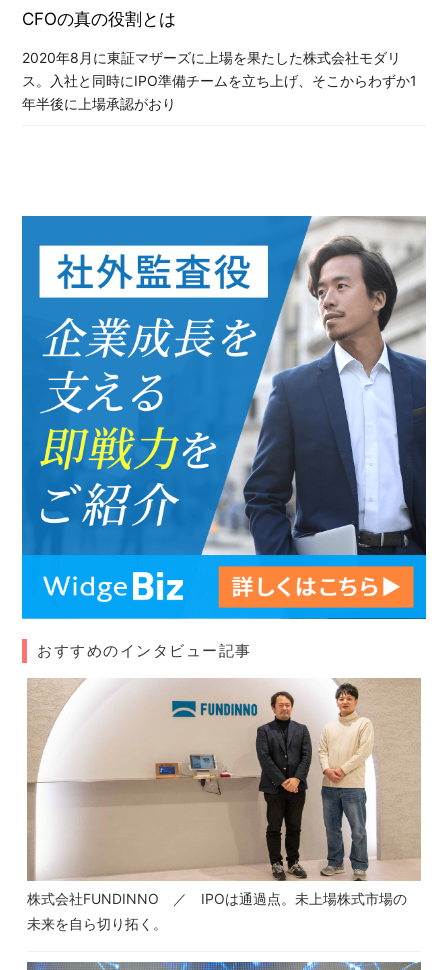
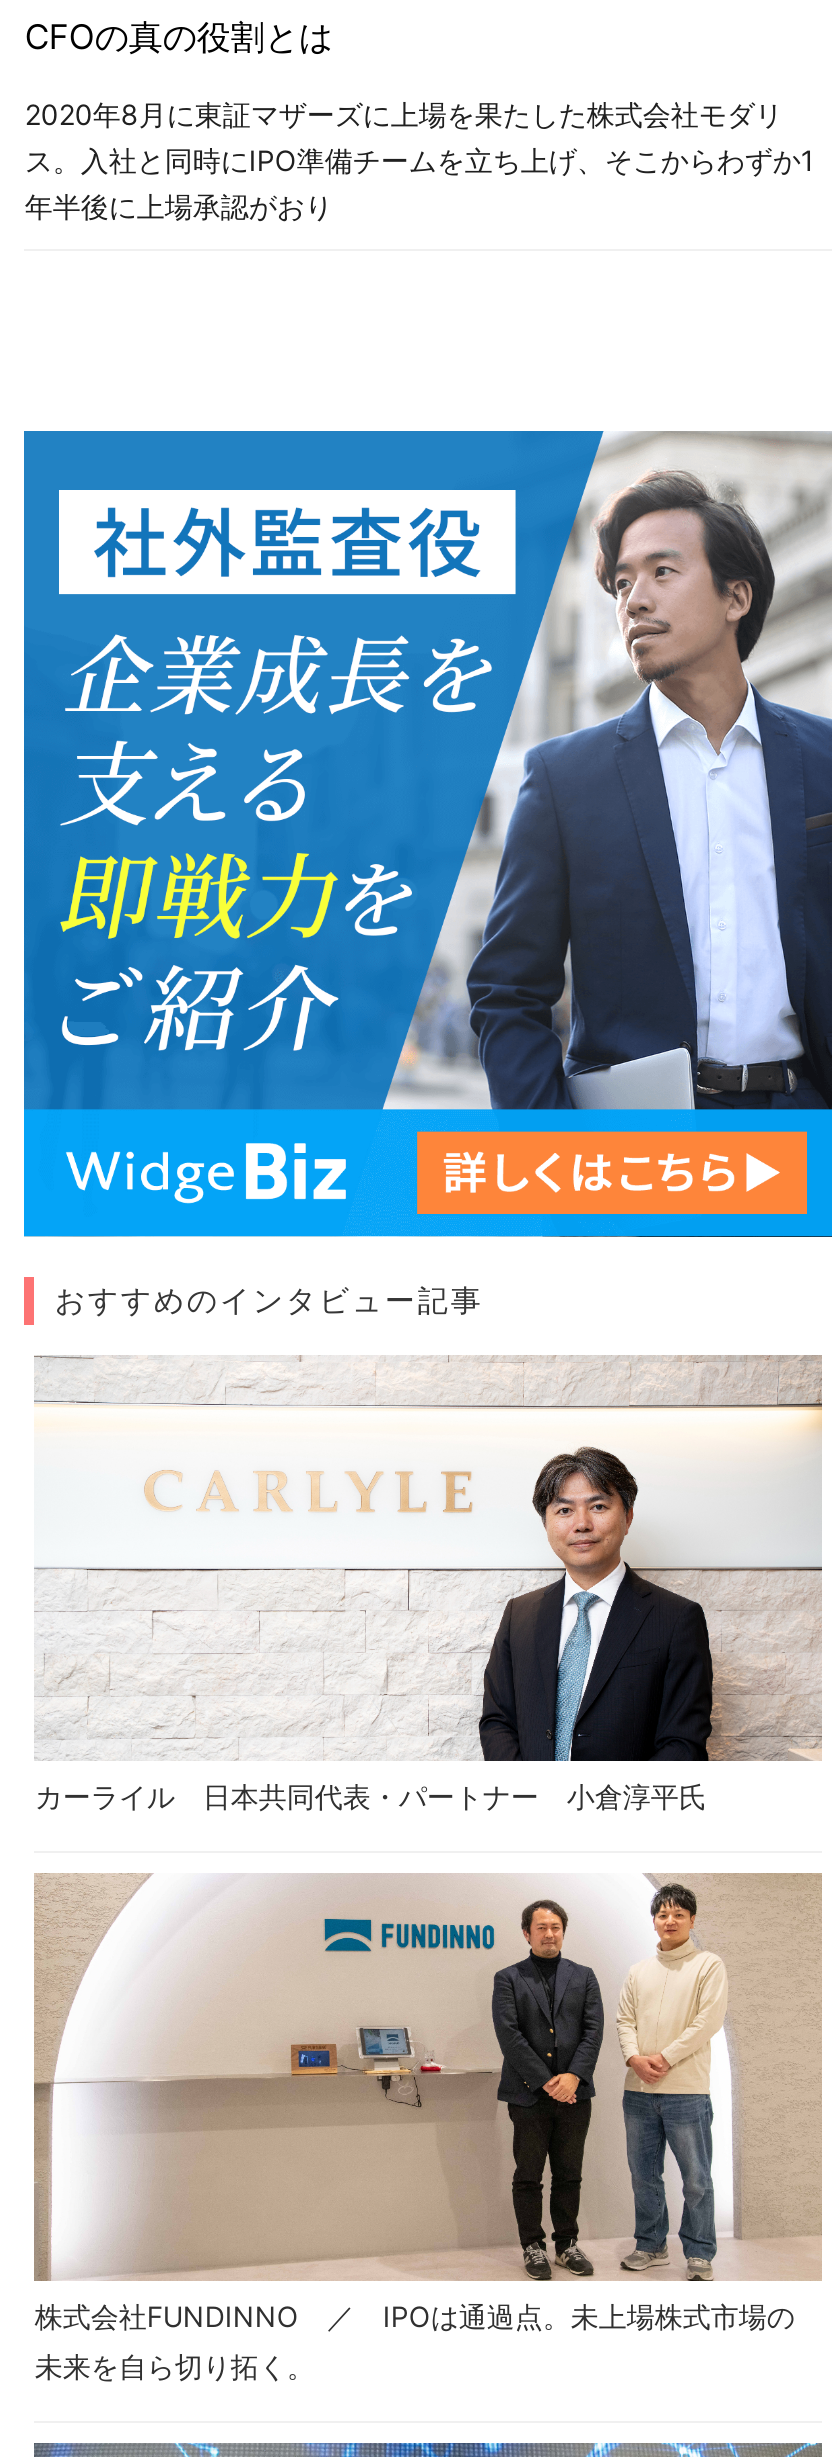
+ [image]
+ カーライル 日本共同代表・パートナー 小倉淳平氏
